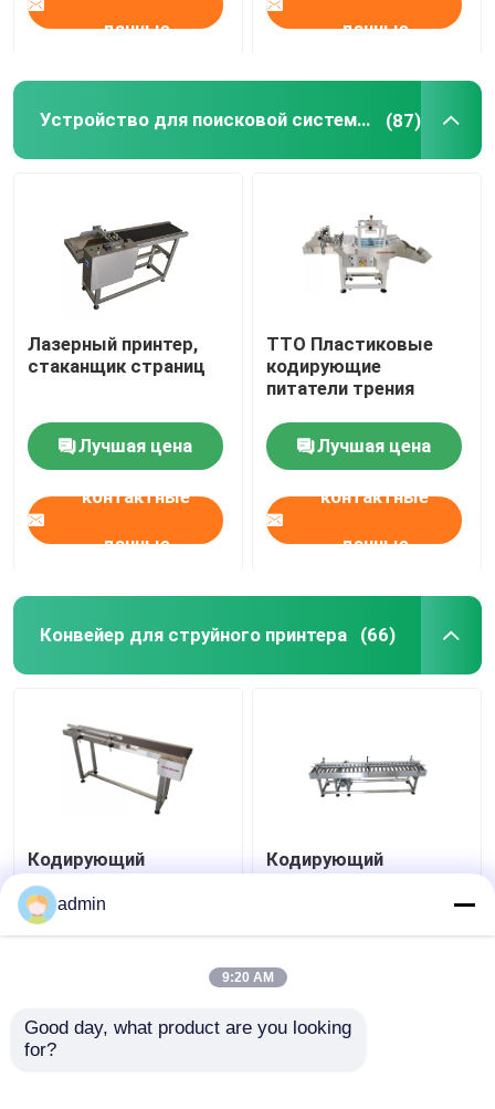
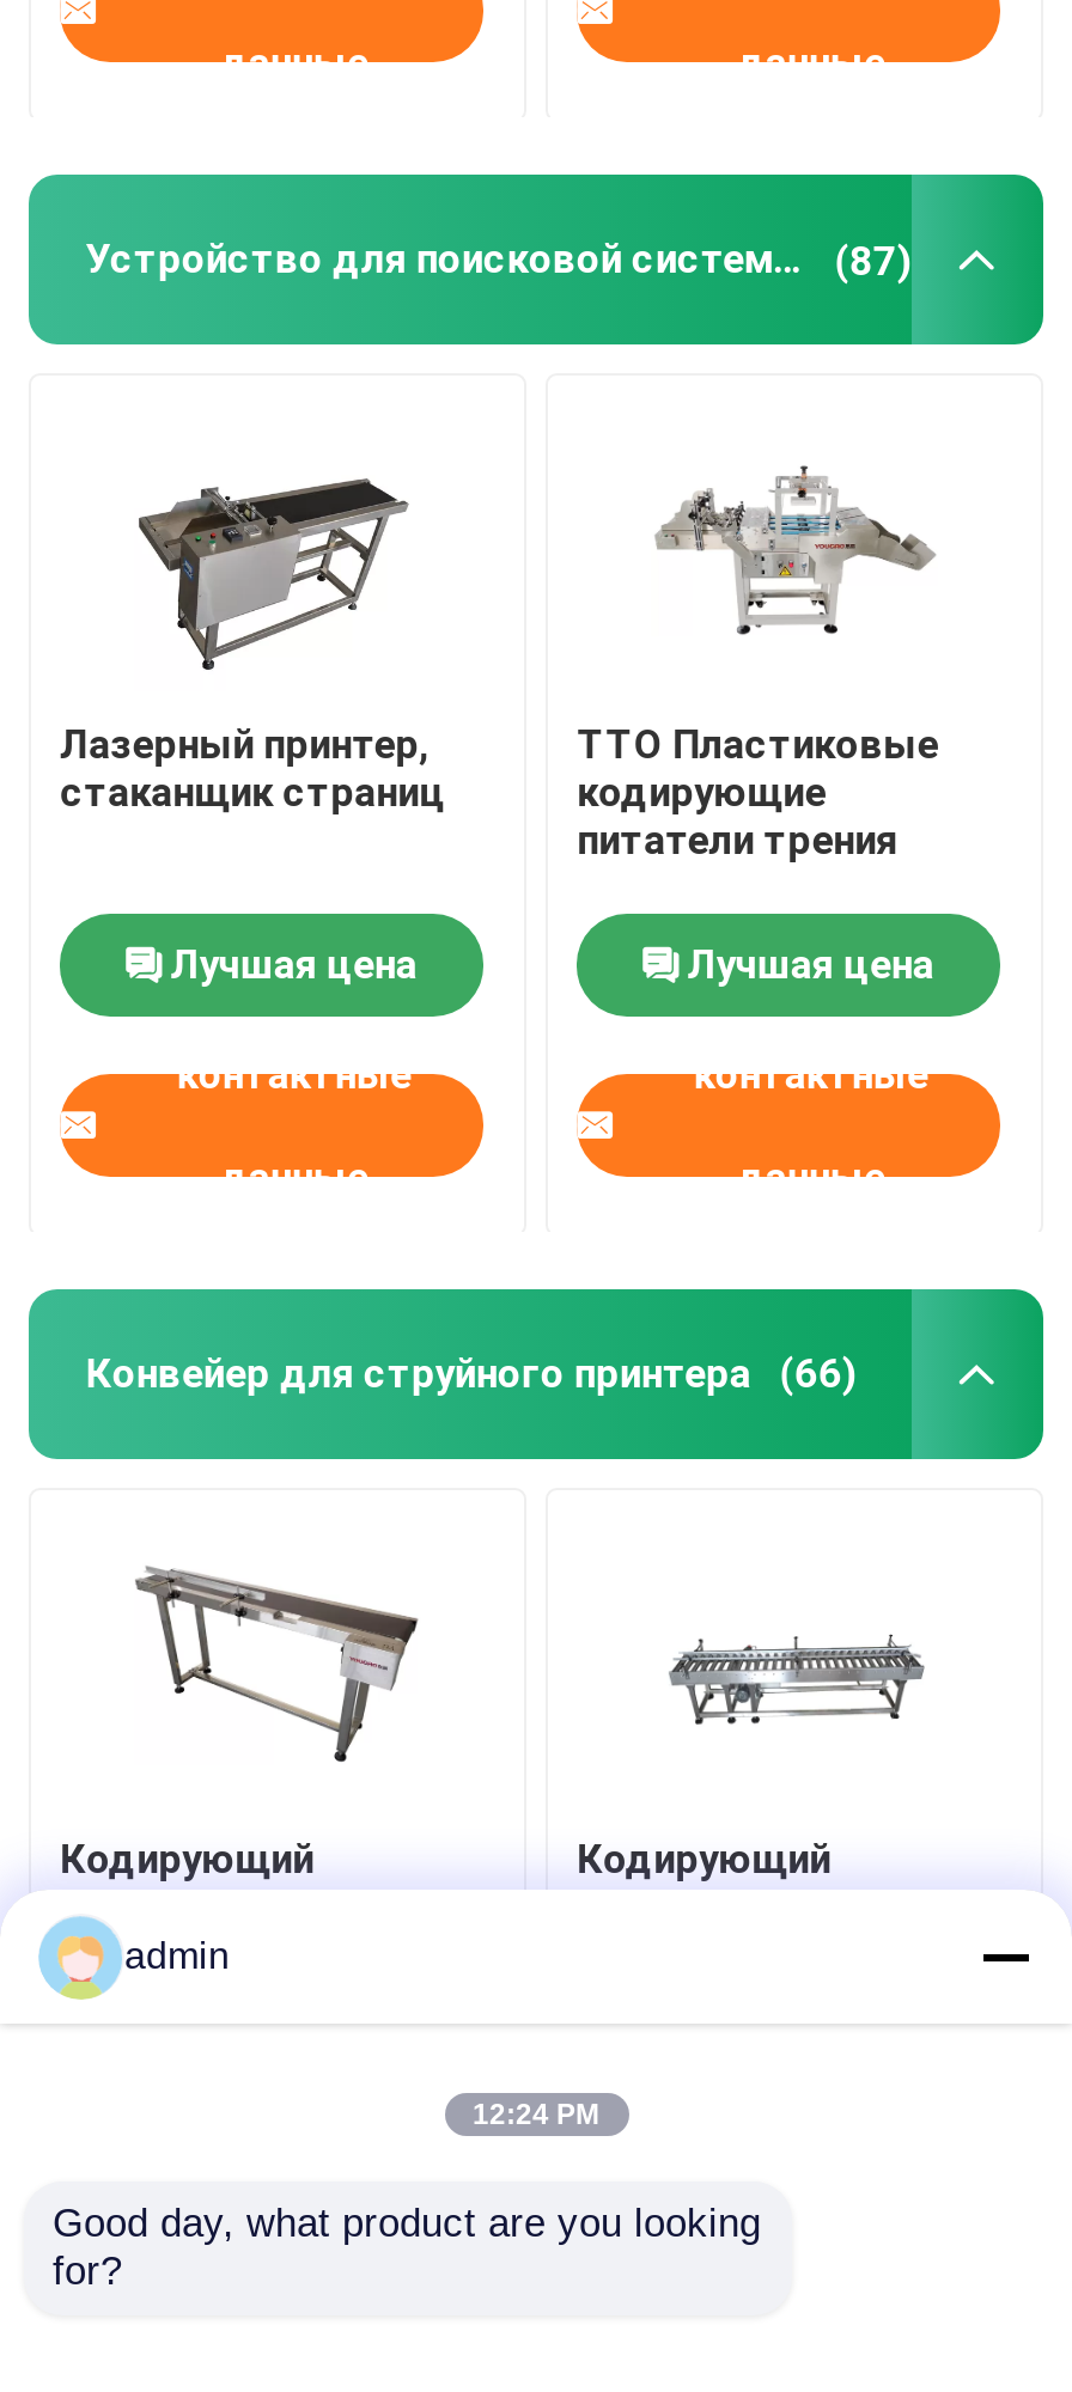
- 9:20 AM
+ 12:24 PM
